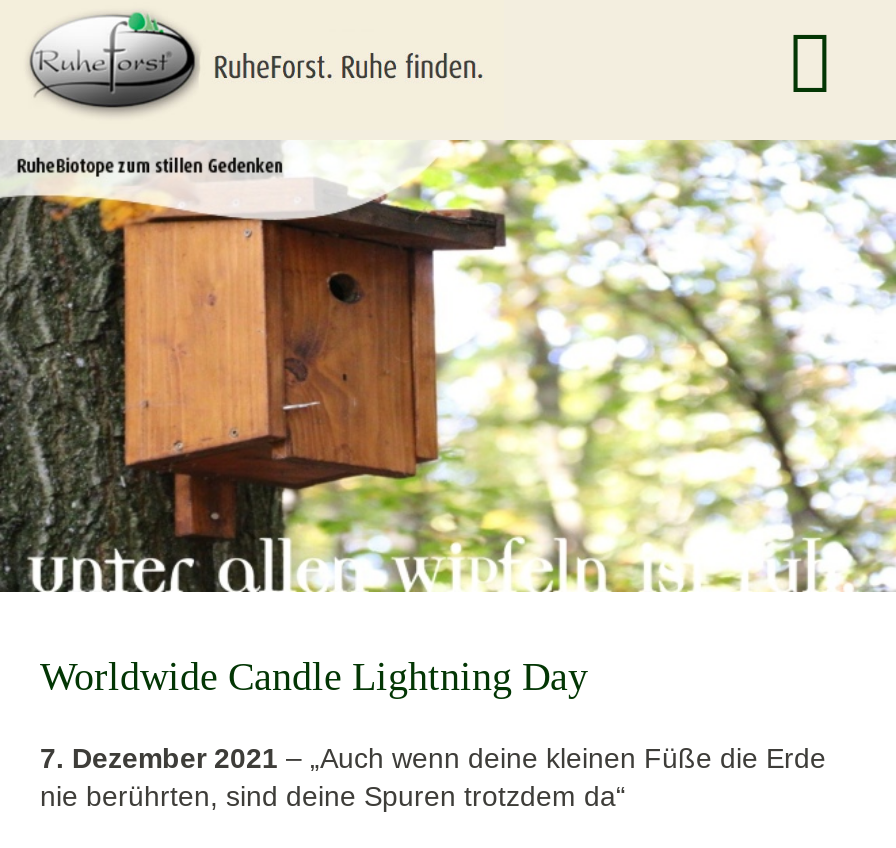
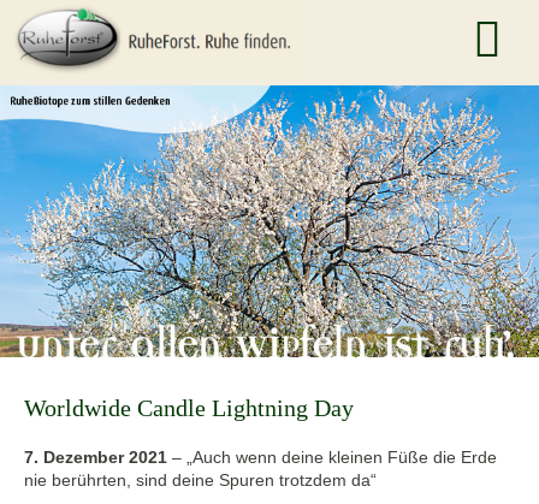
- [image]
+ [image]
